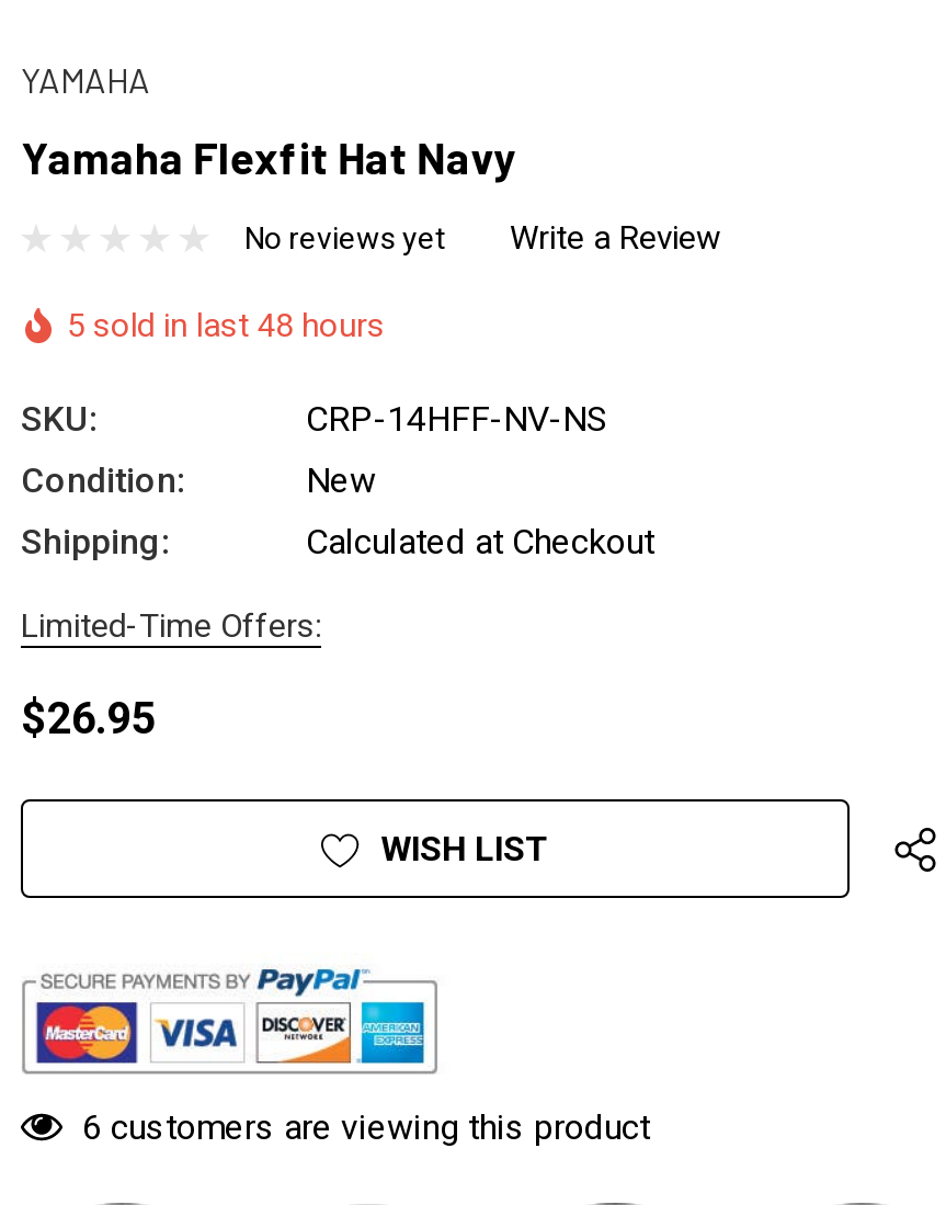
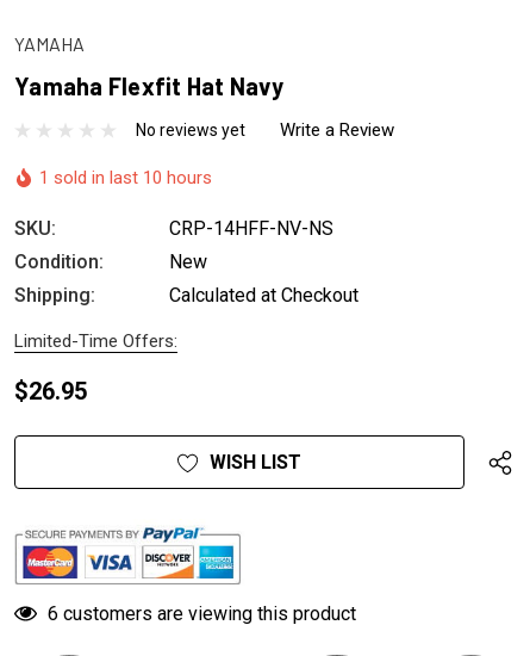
- 5 sold in last 48 hours
+ 1 sold in last 10 hours
